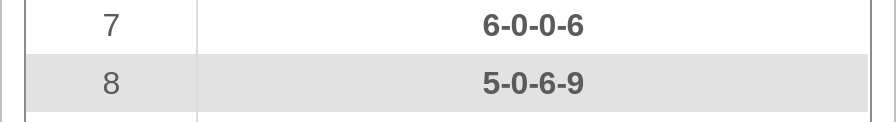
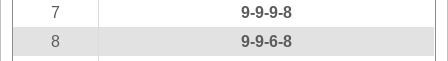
- 6-0-0-6
+ 9-9-9-8

- 5-0-6-9
+ 9-9-6-8
